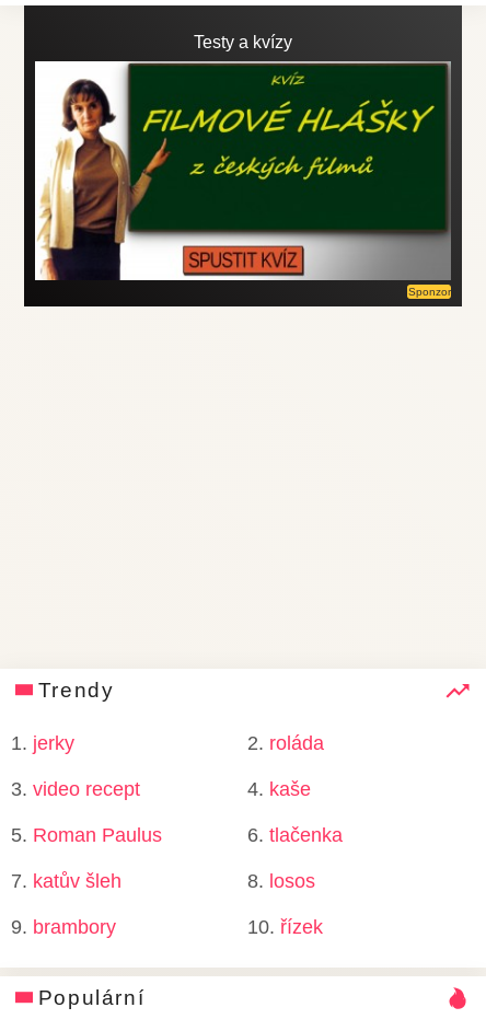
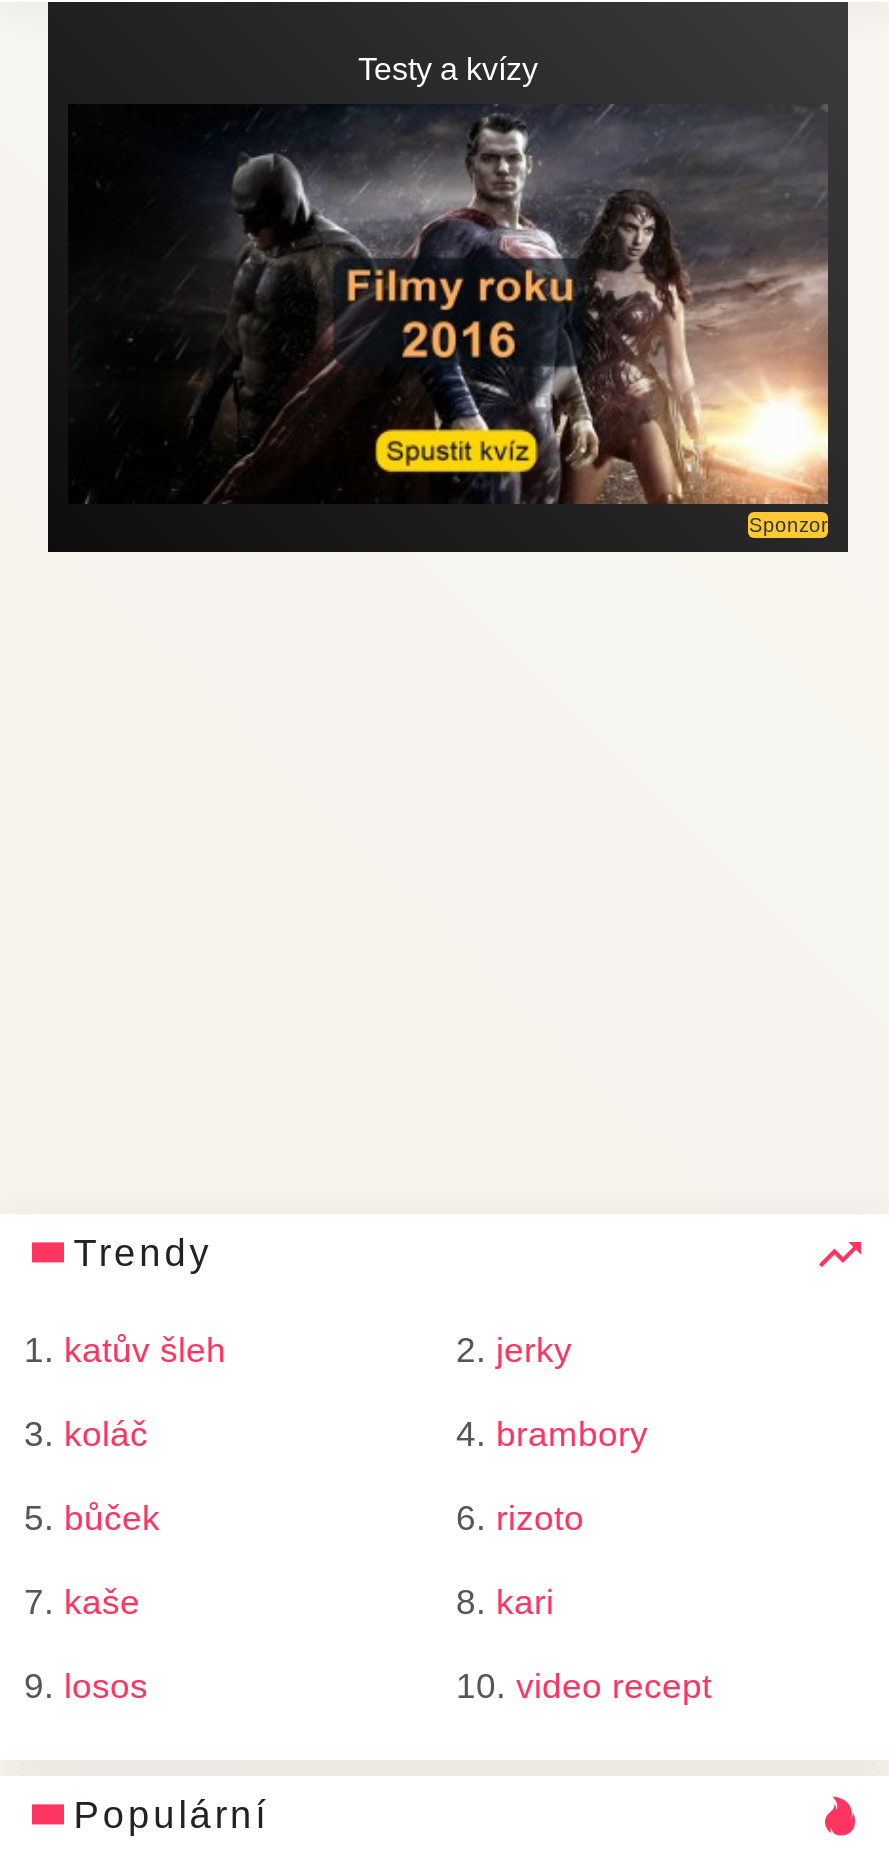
- [image]
+ [image]

- 1. jerky
- 2. roláda
+ 1. katův šleh
+ 2. jerky

- 3. video recept
- 4. kaše
+ 3. koláč
+ 4. brambory

- 5. Roman Paulus
- 6. tlačenka
+ 5. bůček
+ 6. rizoto

- 7. katův šleh
- 8. losos
+ 7. kaše
+ 8. kari

- 9. brambory
- 10. řízek
+ 9. losos
+ 10. video recept
